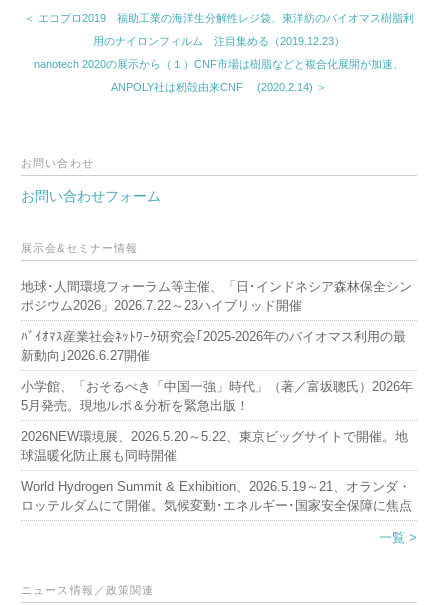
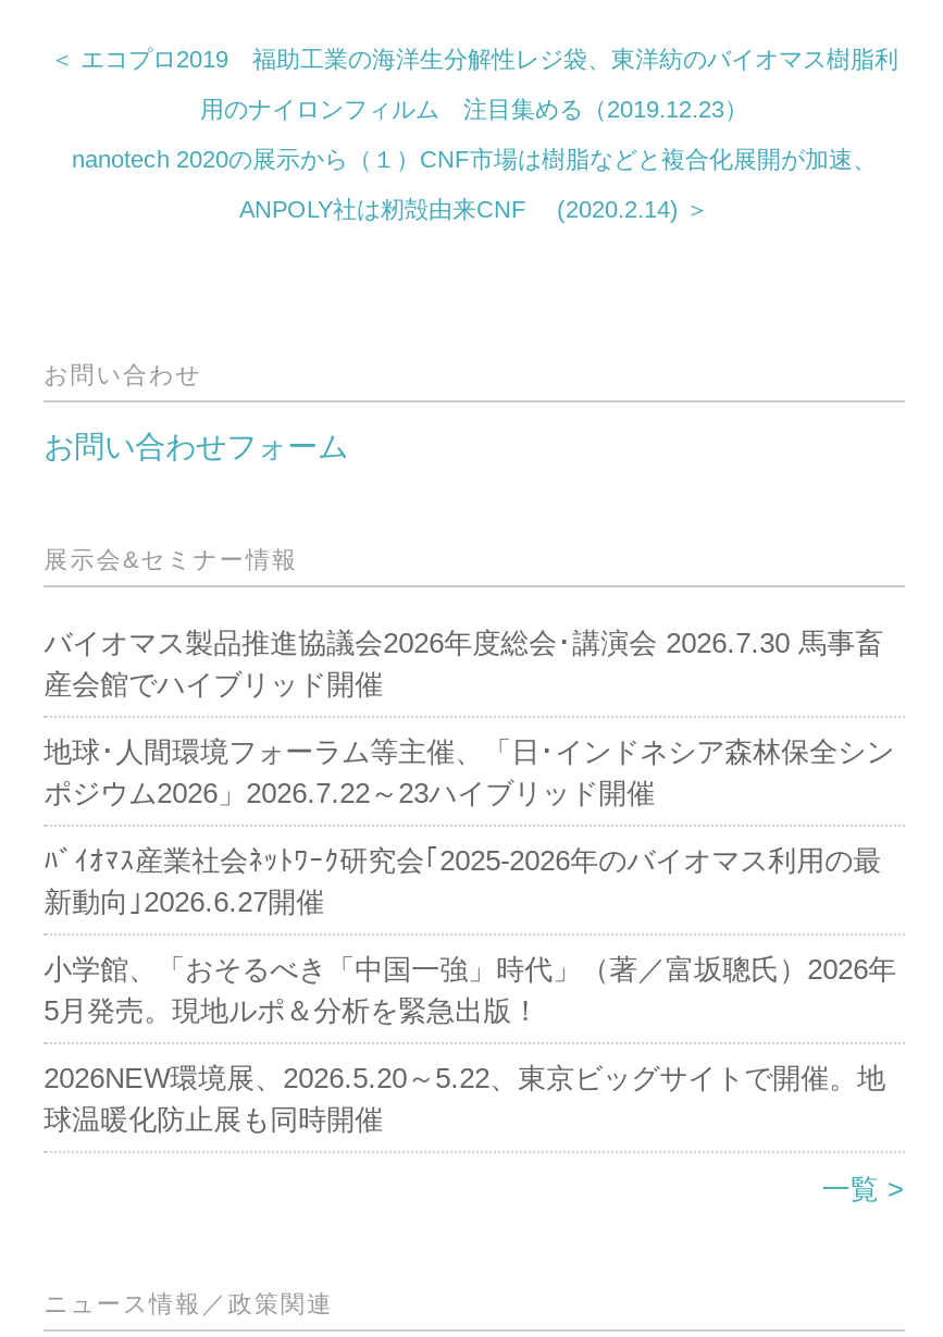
+ バイオマス製品推進協議会2026年度総会･講演会 2026.7.30 馬事畜
+ 産会館でハイブリッド開催

moved down: 地球･人間環境フォーラム等主催、「日･インドネシア森林保全シン | ポジウム2026」2026.7.22～23ハイブリッド開催 | ﾊﾞｲｵﾏｽ産業社会ﾈｯﾄﾜｰｸ研究会｢2025-2026年のバイオマス利用の最 | 新動向｣2026.6.27開催 | 小学館、「おそるべき「中国一強」時代」（著／富坂聰氏）2026年 | 5月発売。現地ルポ＆分析を緊急出版！ | 2026NEW環境展、2026.5.20～5.22、東京ビッグサイトで開催。地 | 球温暖化防止展も同時開催

- World Hydrogen Summit & Exhibition、2026.5.19～21、オランダ・
- ロッテルダムにて開催。気候変動･エネルギー･国家安全保障に焦点
